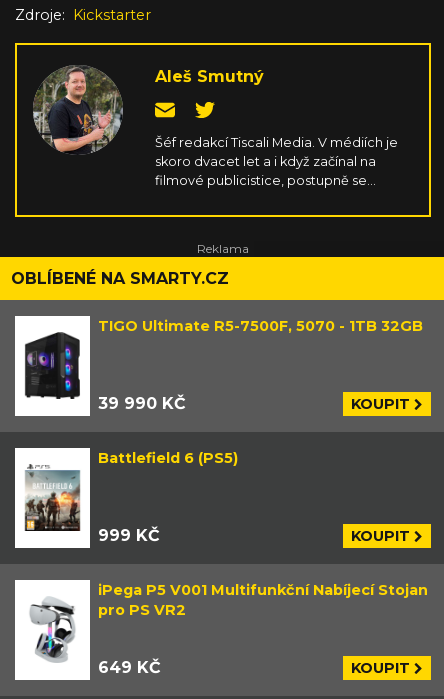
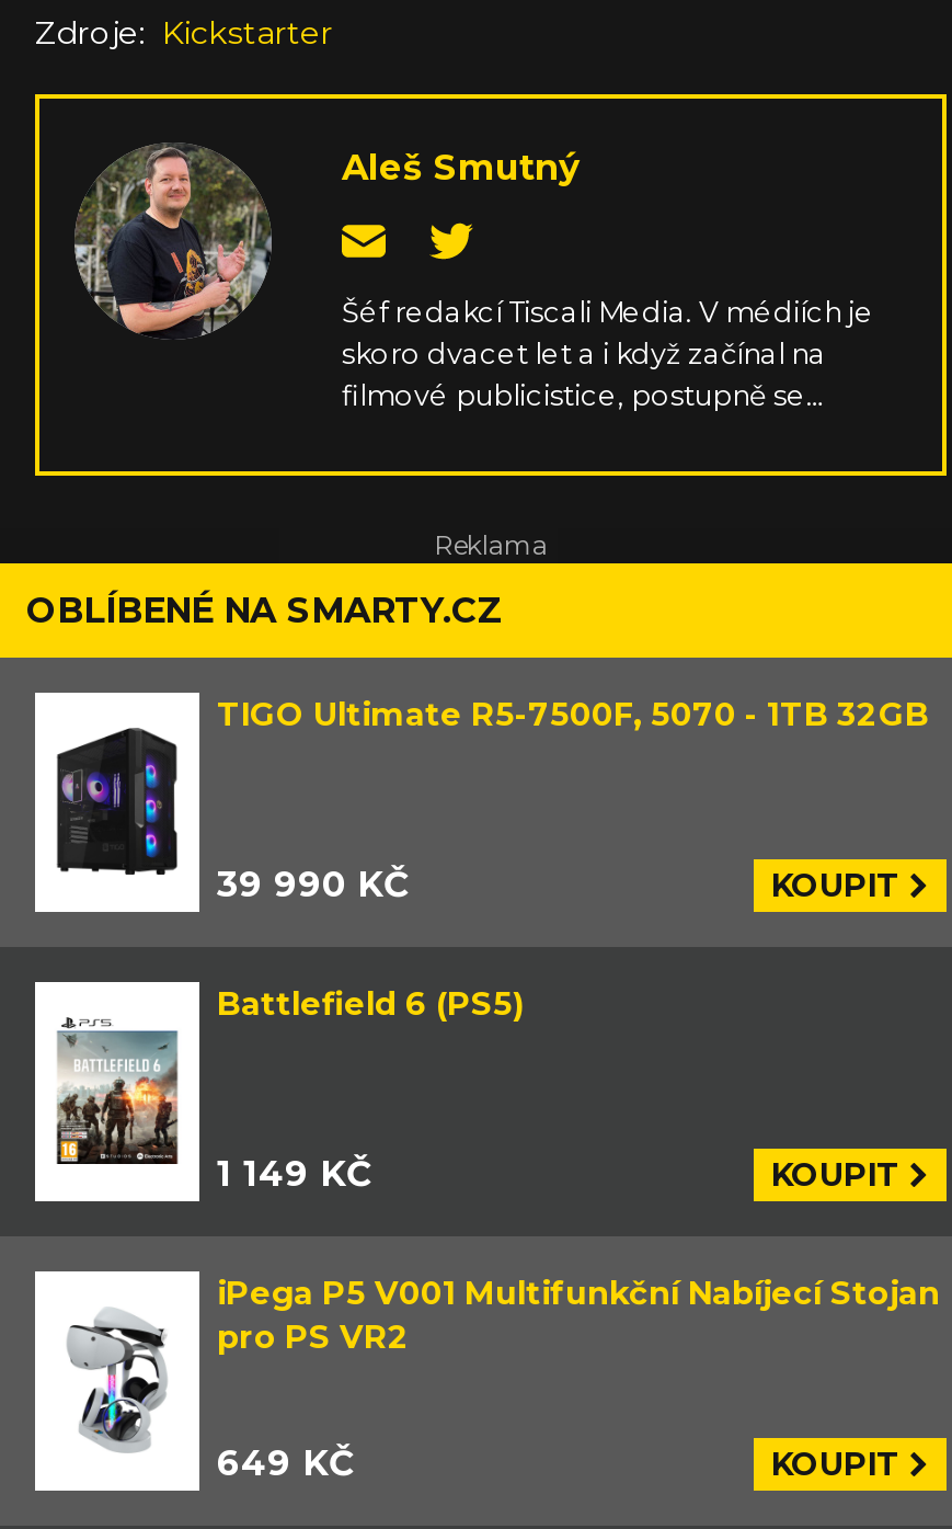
- 999 KČ
+ 1 149 KČ
